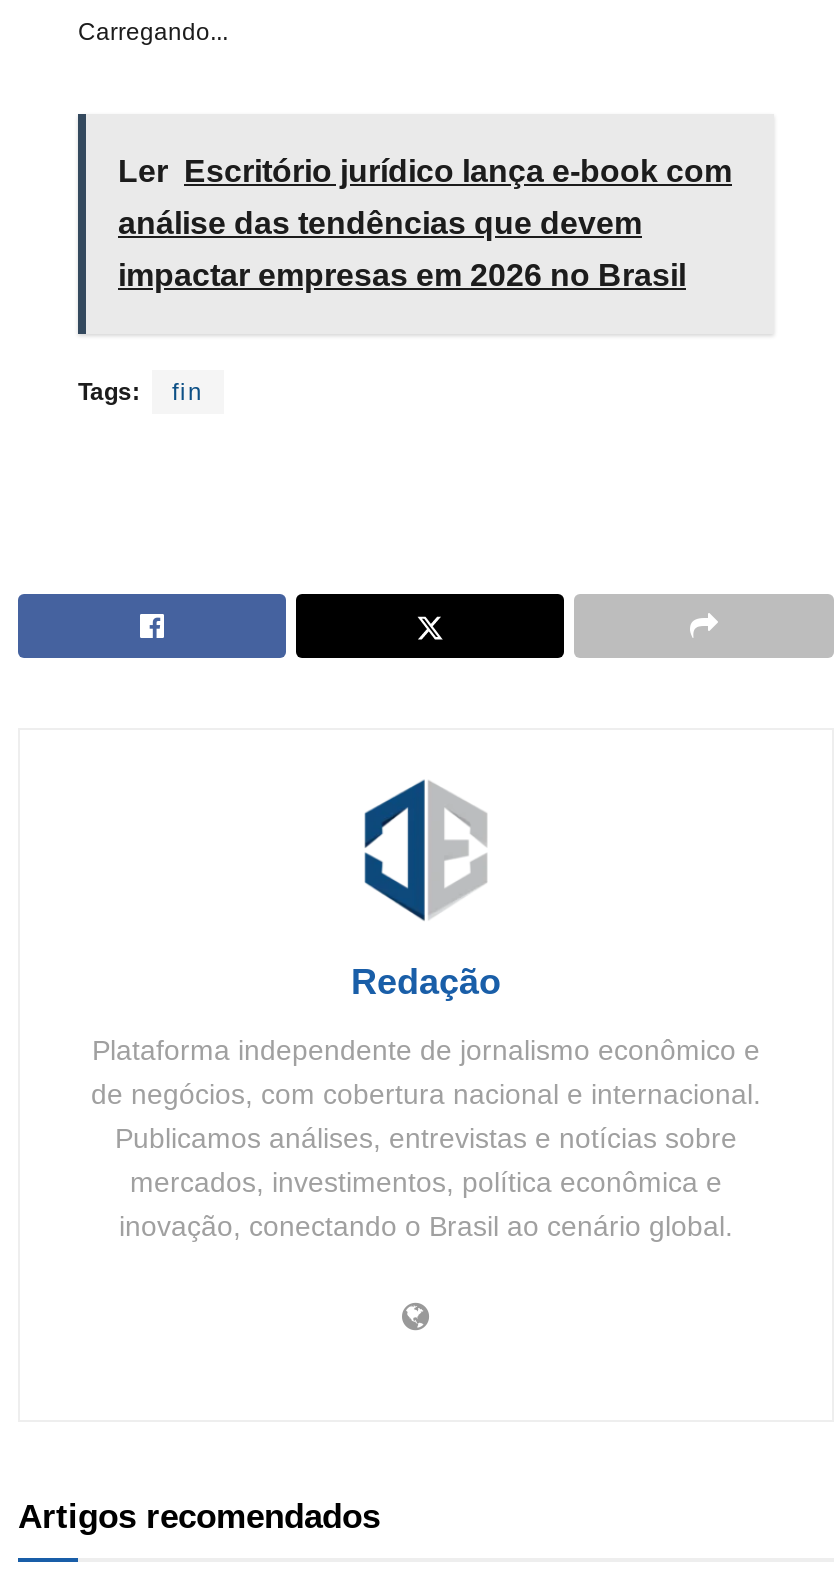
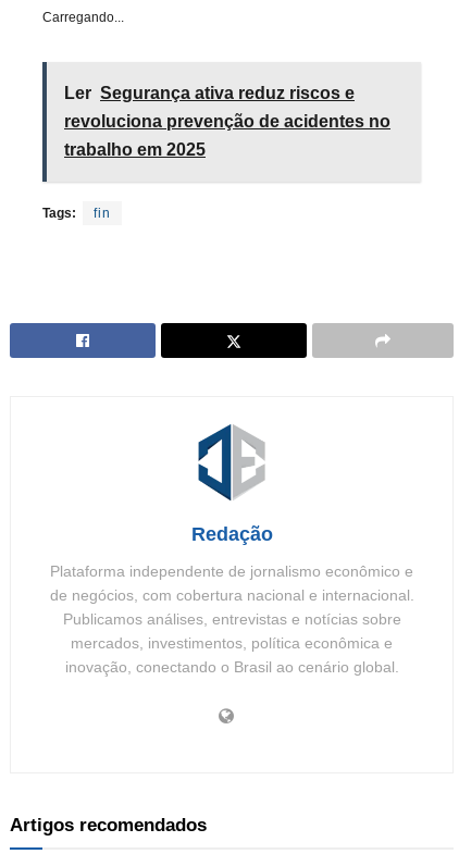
- Ler Escritório jurídico lança e-book com
+ Ler Segurança ativa reduz riscos e

- análise das tendências que devem
+ revoluciona prevenção de acidentes no

- impactar empresas em 2026 no Brasil
+ trabalho em 2025
